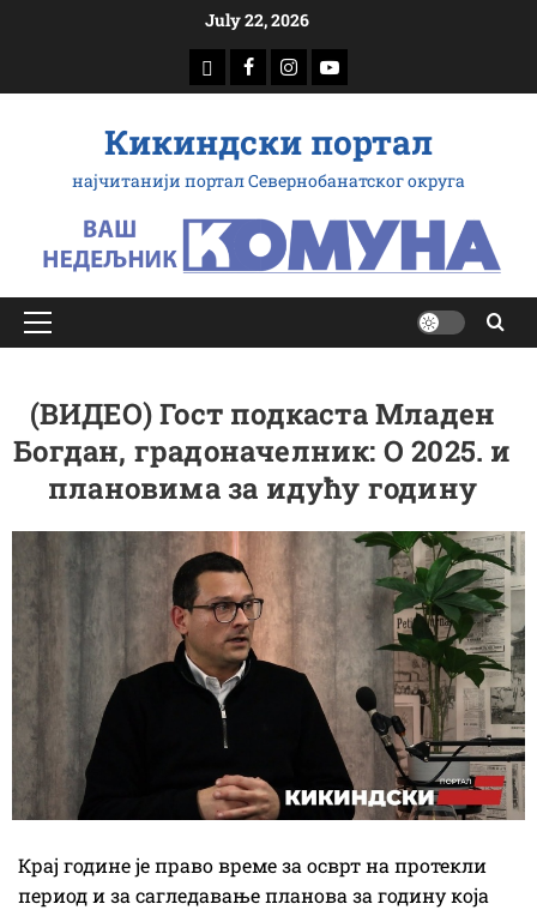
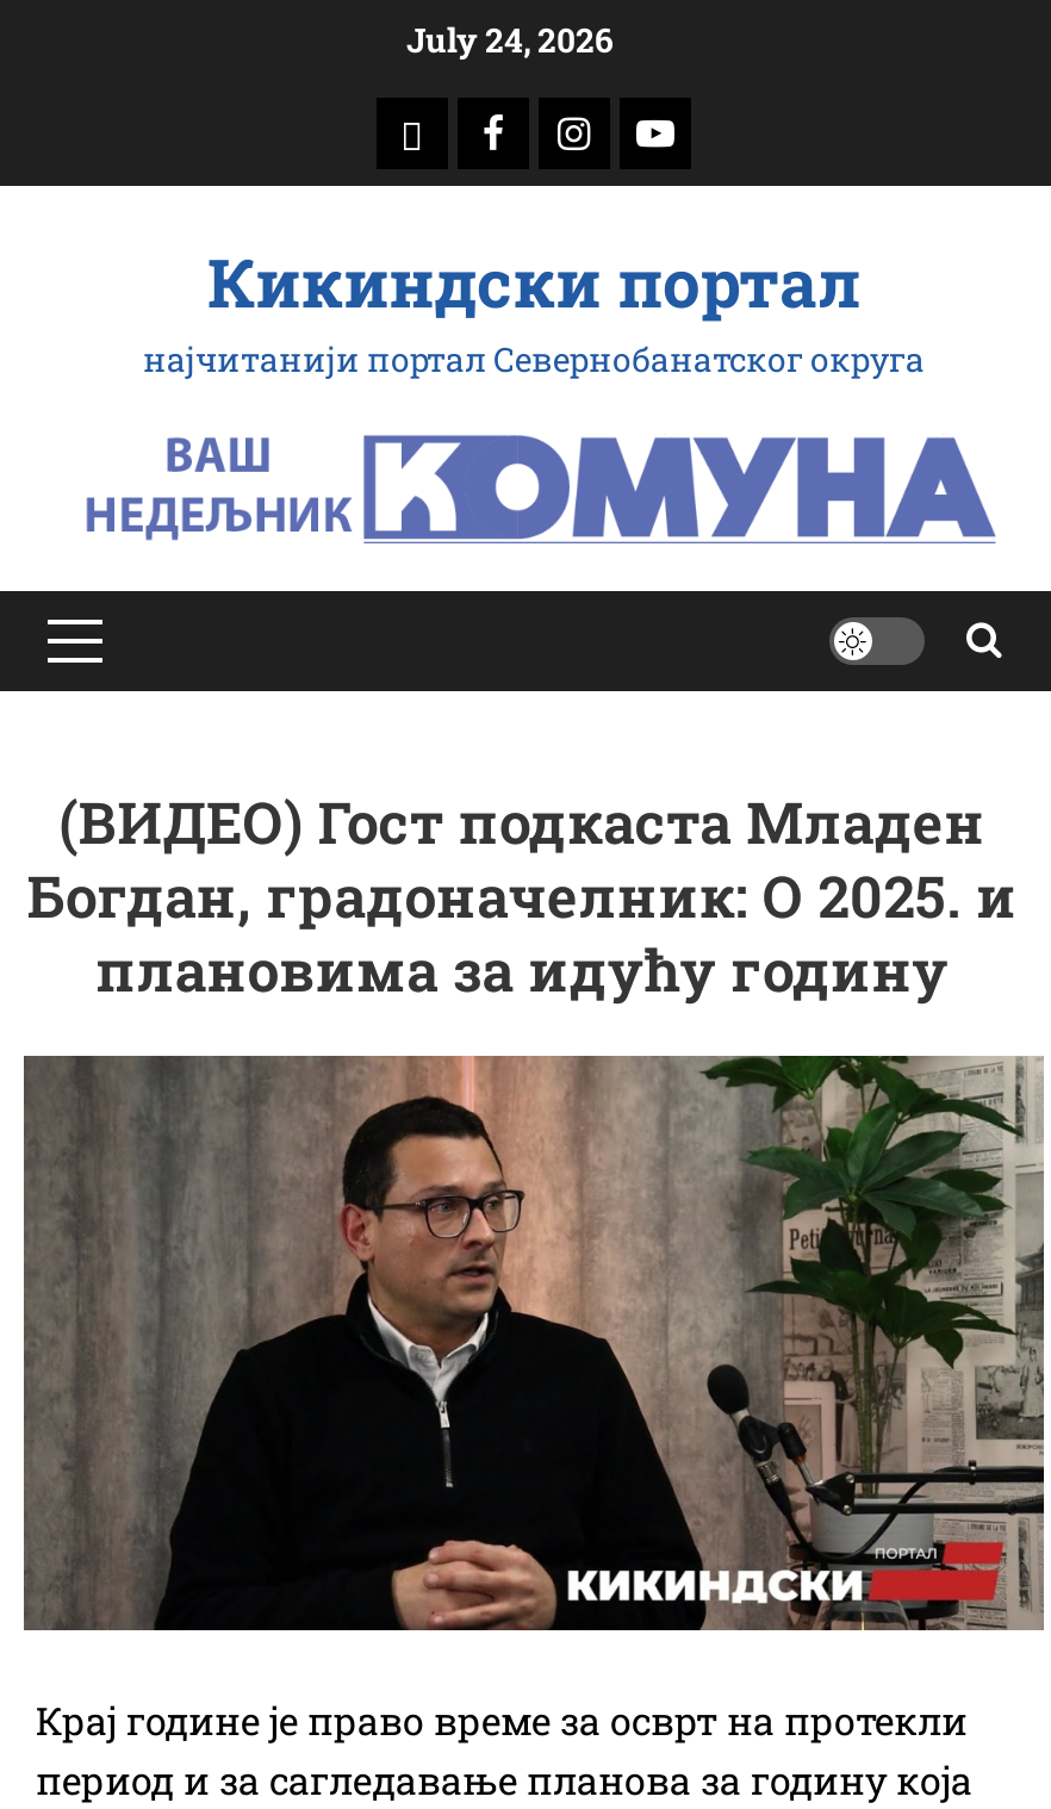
- July 22, 2026
+ July 24, 2026
